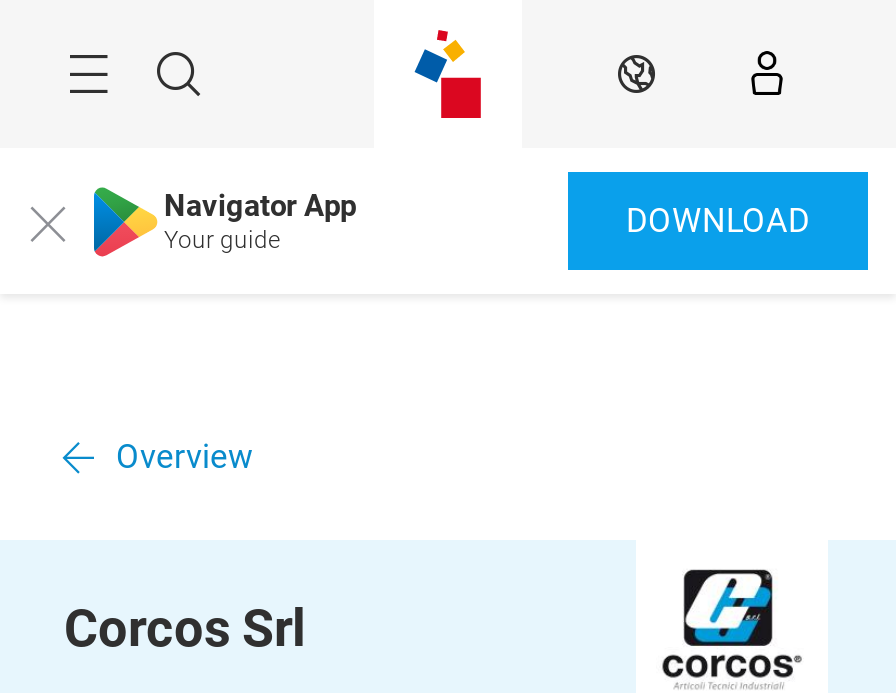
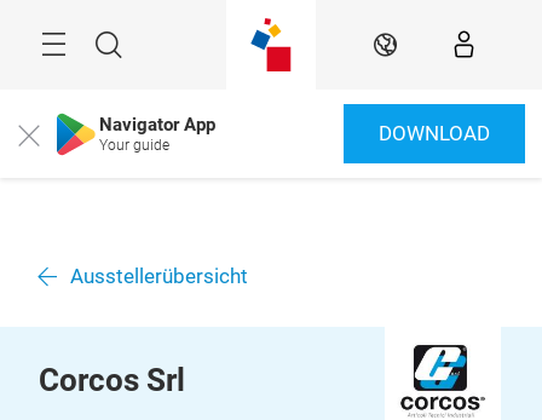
- Overview
+ Ausstellerübersicht
